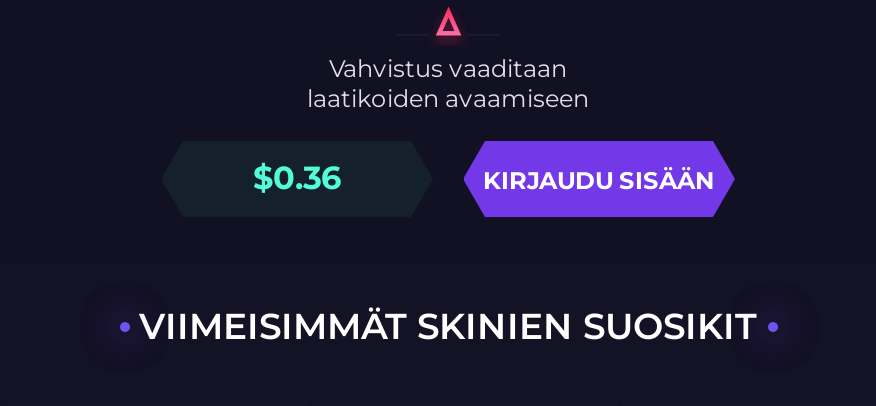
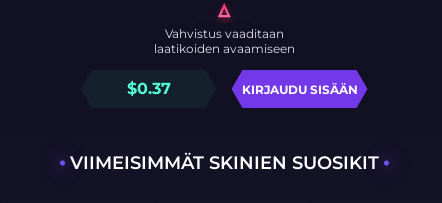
- $0.36
+ $0.37
